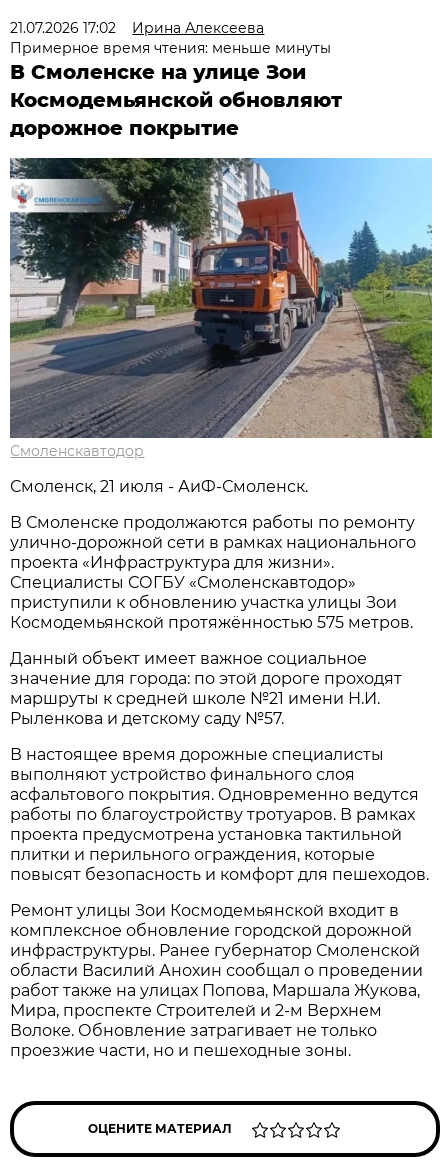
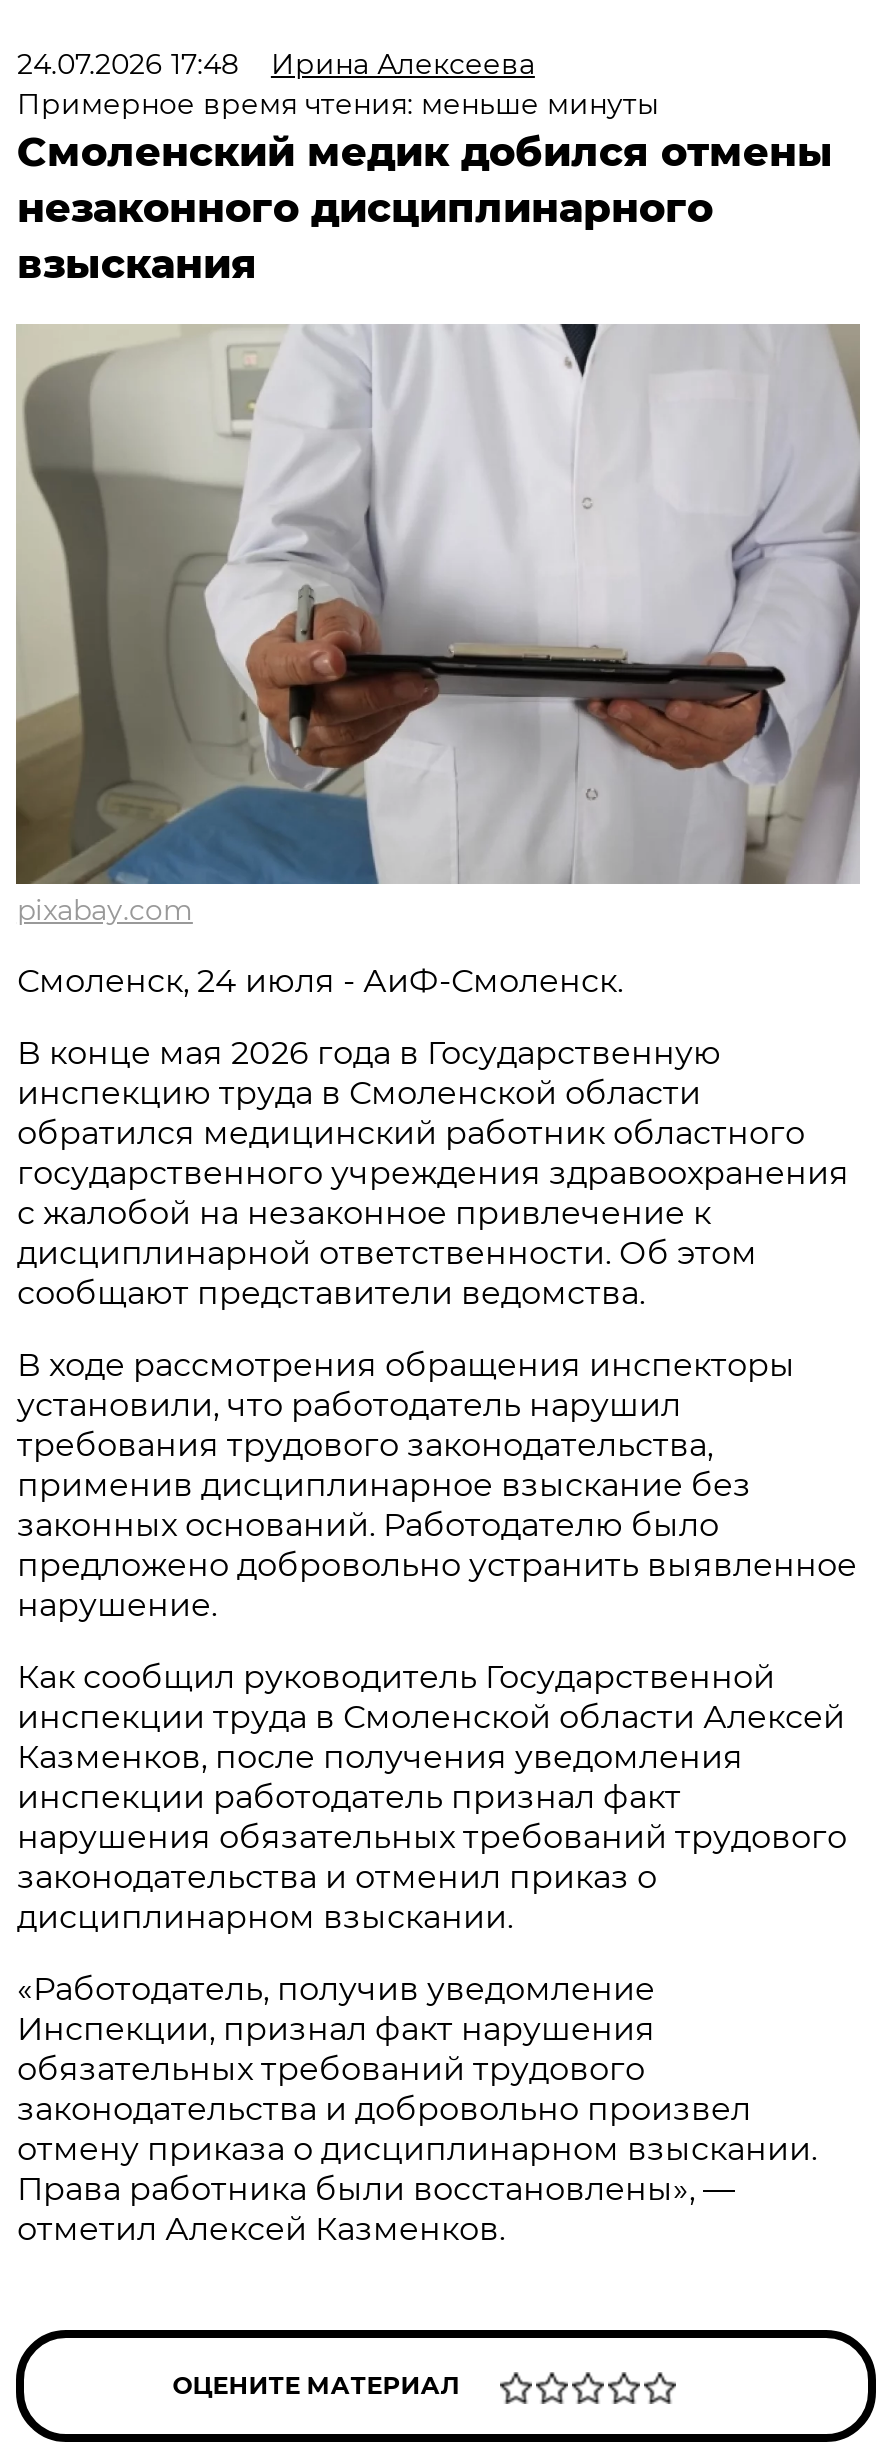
- 21.07.2026 17:02 Ирина Алексеева
+ 24.07.2026 17:48 Ирина Алексеева

- В Смоленске на улице Зои
- Космодемьянской обновляют
- дорожное покрытие
+ Смоленский медик добился отмены
+ незаконного дисциплинарного
+ взыскания

- [image]
- Смоленскавтодор
+ [image]
+ pixabay.com

- Смоленск, 21 июля - АиФ-Смоленск.
+ Смоленск, 24 июля - АиФ-Смоленск.

- В Смоленске продолжаются работы по ремонту
- улично-дорожной сети в рамках национального
- проекта «Инфраструктура для жизни».
- Специалисты СОГБУ «Смоленскавтодор»
- приступили к обновлению участка улицы Зои
- Космодемьянской протяжённостью 575 метров.
+ В конце мая 2026 года в Государственную
+ инспекцию труда в Смоленской области
+ обратился медицинский работник областного
+ государственного учреждения здравоохранения
+ с жалобой на незаконное привлечение к
+ дисциплинарной ответственности. Об этом
+ сообщают представители ведомства.

- Данный объект имеет важное социальное
- значение для города: по этой дороге проходят
- маршруты к средней школе №21 имени Н.И.
- Рыленкова и детскому саду №57.
+ В ходе рассмотрения обращения инспекторы
+ установили, что работодатель нарушил
+ требования трудового законодательства,
+ применив дисциплинарное взыскание без
+ законных оснований. Работодателю было
+ предложено добровольно устранить выявленное
+ нарушение.

- В настоящее время дорожные специалисты
- выполняют устройство финального слоя
- асфальтового покрытия. Одновременно ведутся
- работы по благоустройству тротуаров. В рамках
- проекта предусмотрена установка тактильной
- плитки и перильного ограждения, которые
- повысят безопасность и комфорт для пешеходов.
+ Как сообщил руководитель Государственной
+ инспекции труда в Смоленской области Алексей
+ Казменков, после получения уведомления
+ инспекции работодатель признал факт
+ нарушения обязательных требований трудового
+ законодательства и отменил приказ о
+ дисциплинарном взыскании.

- Ремонт улицы Зои Космодемьянской входит в
- комплексное обновление городской дорожной
- инфраструктуры. Ранее губернатор Смоленской
- области Василий Анохин сообщал о проведении
- работ также на улицах Попова, Маршала Жукова,
- Мира, проспекте Строителей и 2-м Верхнем
- Волоке. Обновление затрагивает не только
- проезжие части, но и пешеходные зоны.
+ «Работодатель, получив уведомление
+ Инспекции, признал факт нарушения
+ обязательных требований трудового
+ законодательства и добровольно произвел
+ отмену приказа о дисциплинарном взыскании.
+ Права работника были восстановлены», —
+ отметил Алексей Казменков.
